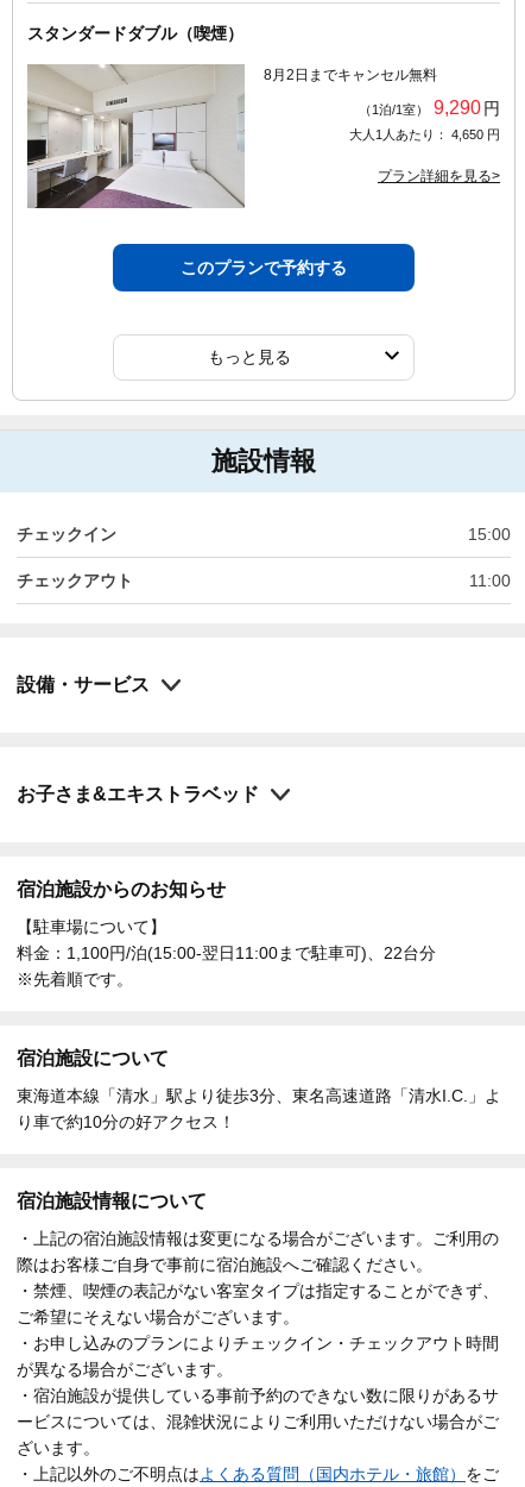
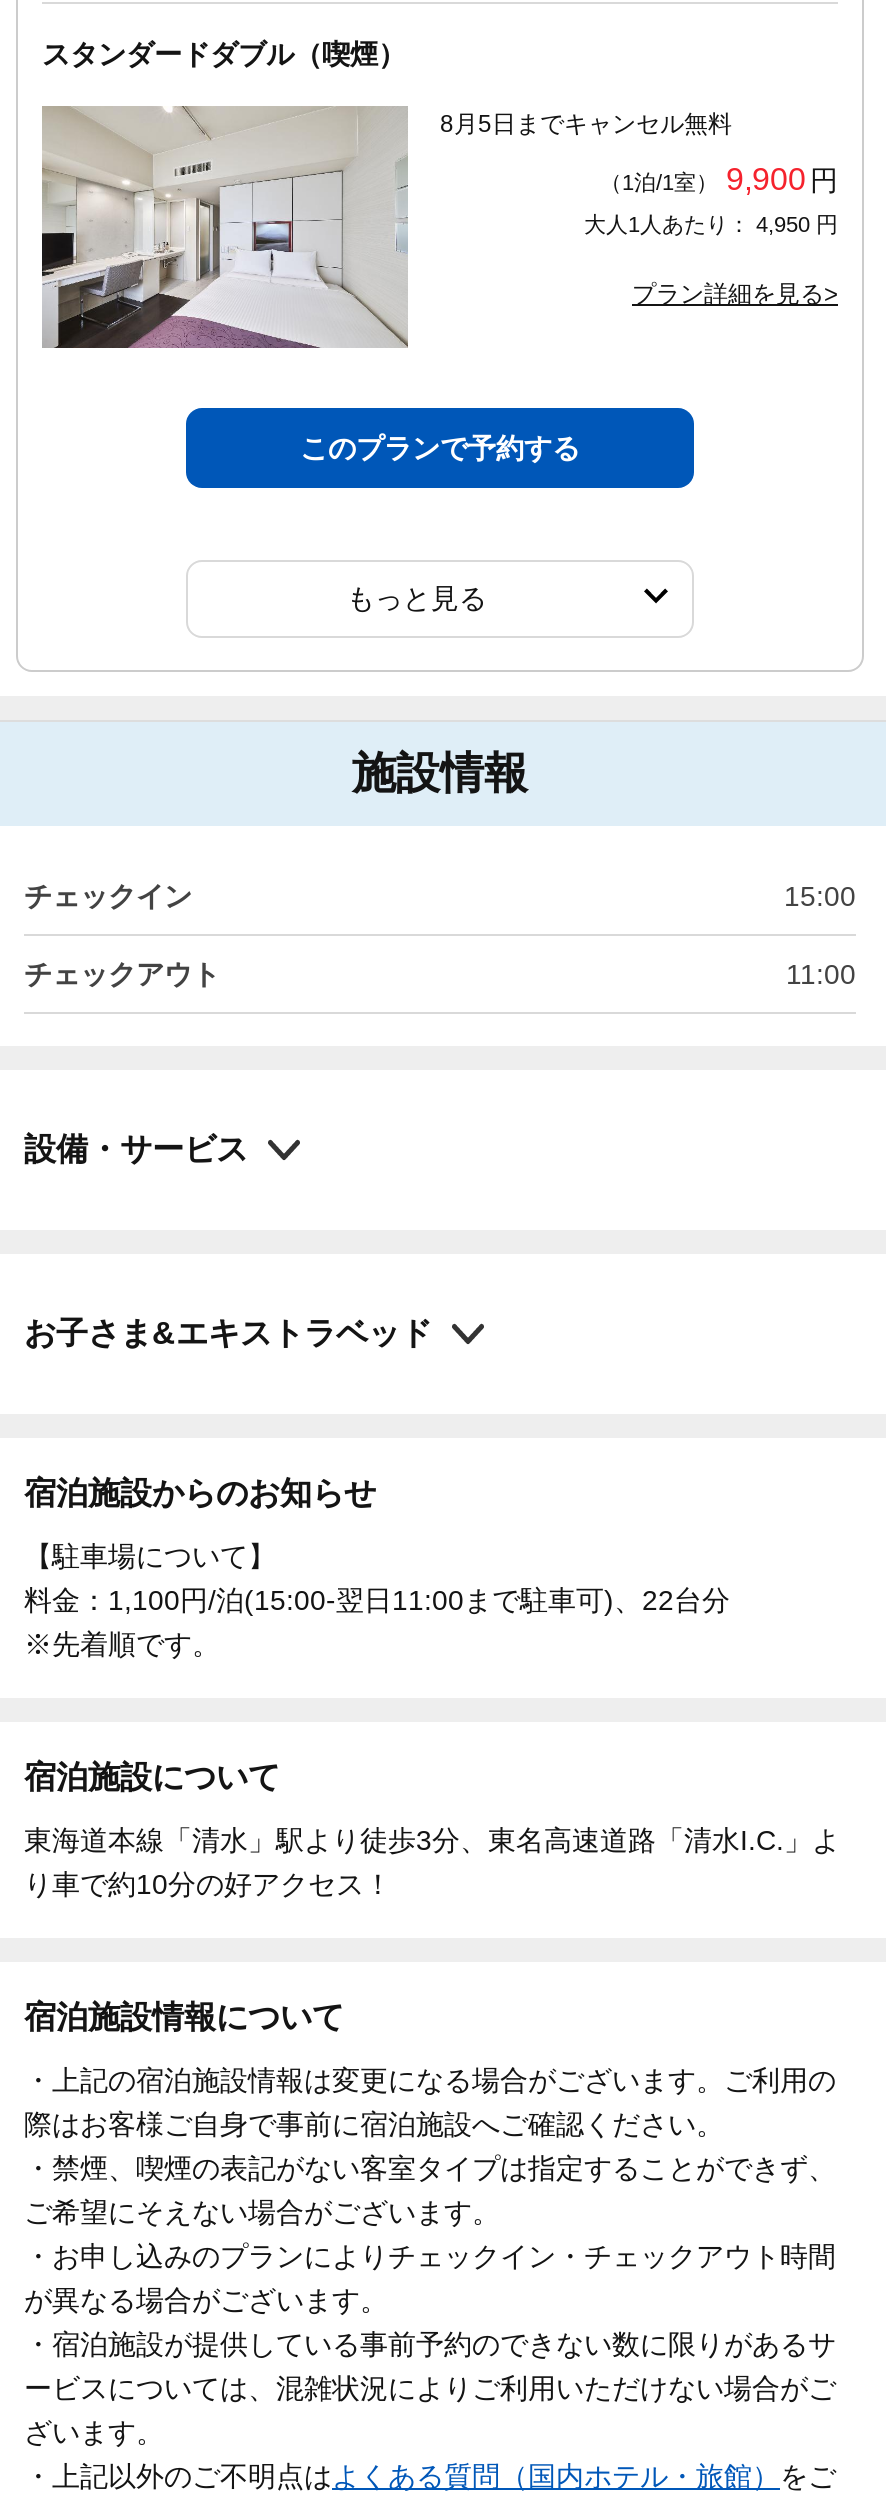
- 8月2日までキャンセル無料
+ 8月5日までキャンセル無料

- （1泊/1室） 9,290 円
+ （1泊/1室） 9,900 円

- 大人1人あたり： 4,650 円
+ 大人1人あたり： 4,950 円
